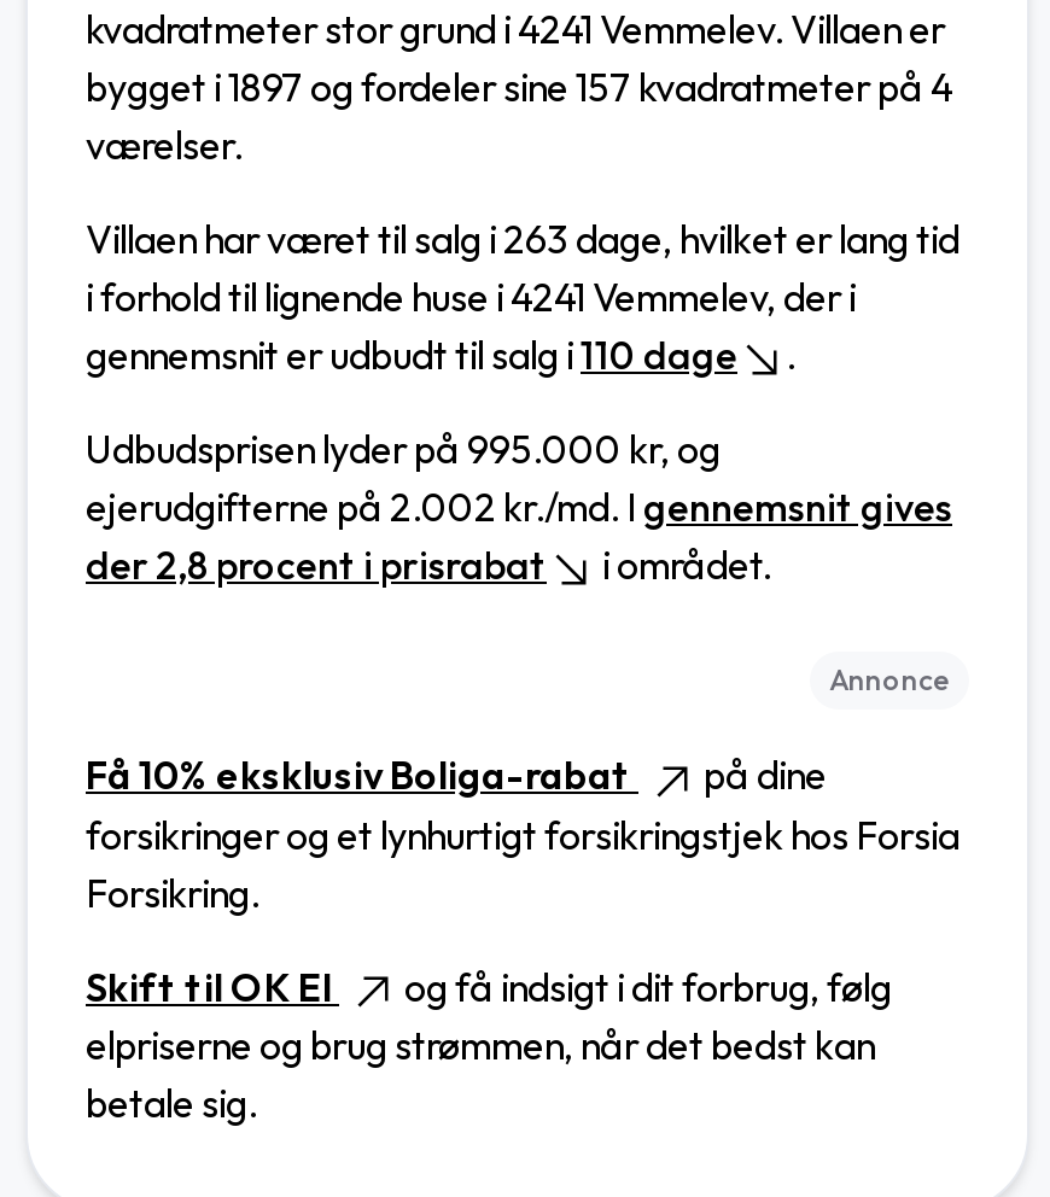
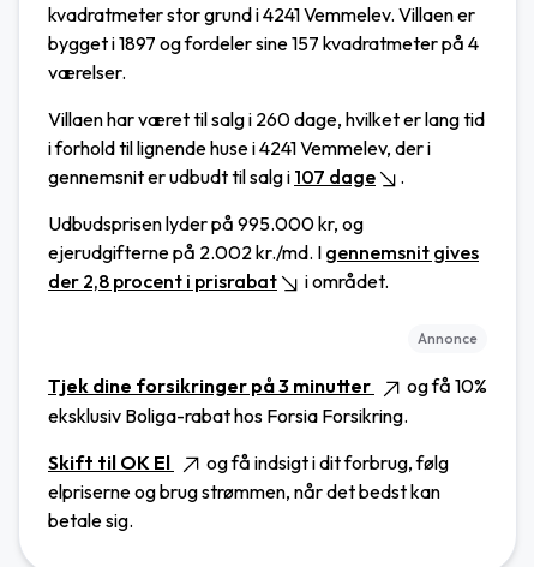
- Villaen har været til salg i 263 dage, hvilket er lang tid
+ Villaen har været til salg i 260 dage, hvilket er lang tid

- gennemsnit er udbudt til salg i110 dage
+ gennemsnit er udbudt til salg i107 dage

- Få 10% eksklusiv Boliga-rabat
- på dine
- forsikringer og et lynhurtigt forsikringstjek hos Forsia
- Forsikring.
+ Tjek dine forsikringer på 3 minutter
+ og få 10%
+ eksklusiv Boliga-rabat hos Forsia Forsikring.
